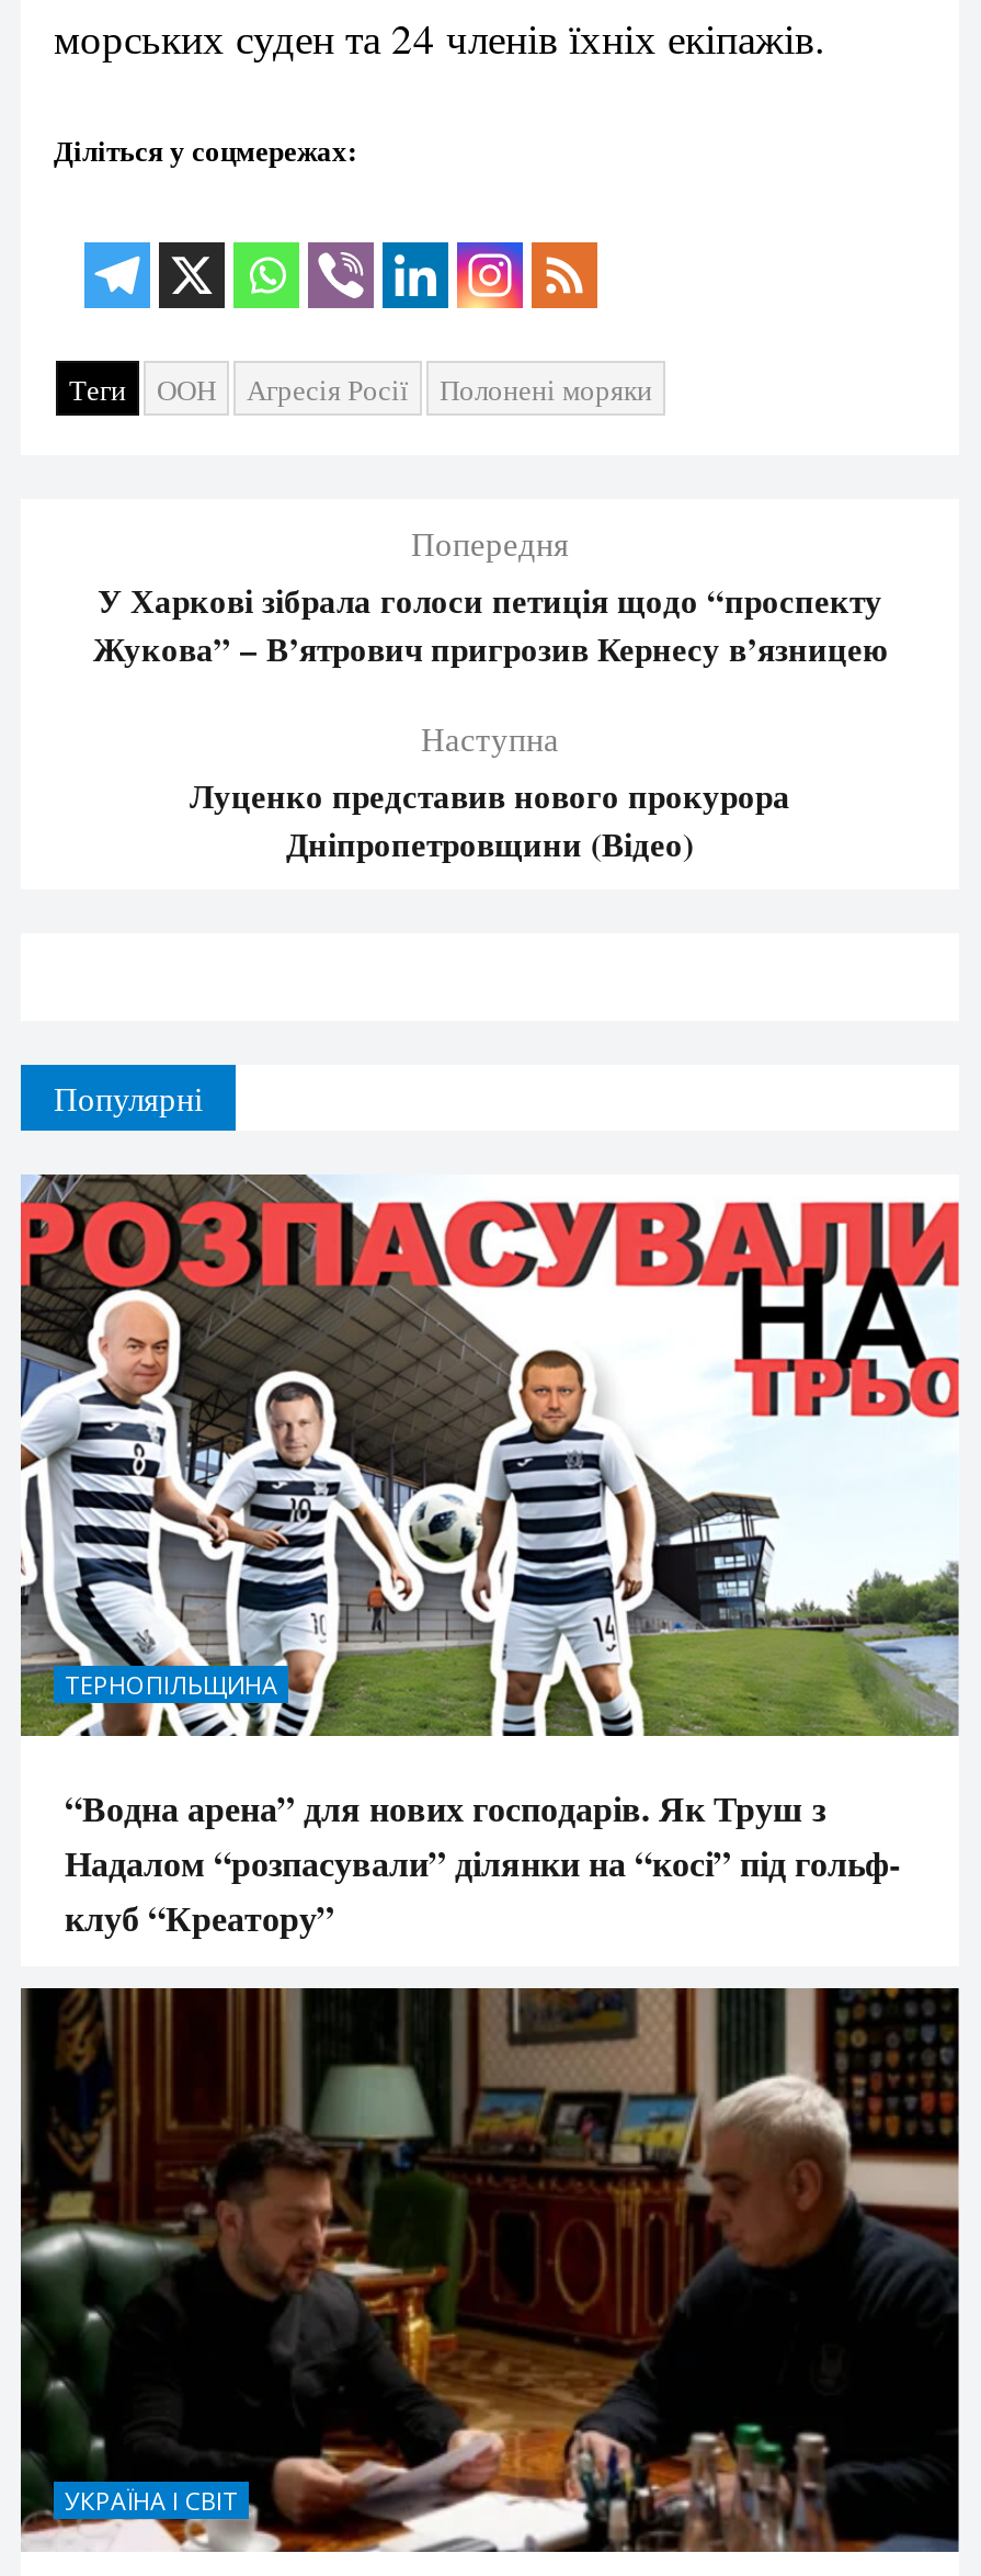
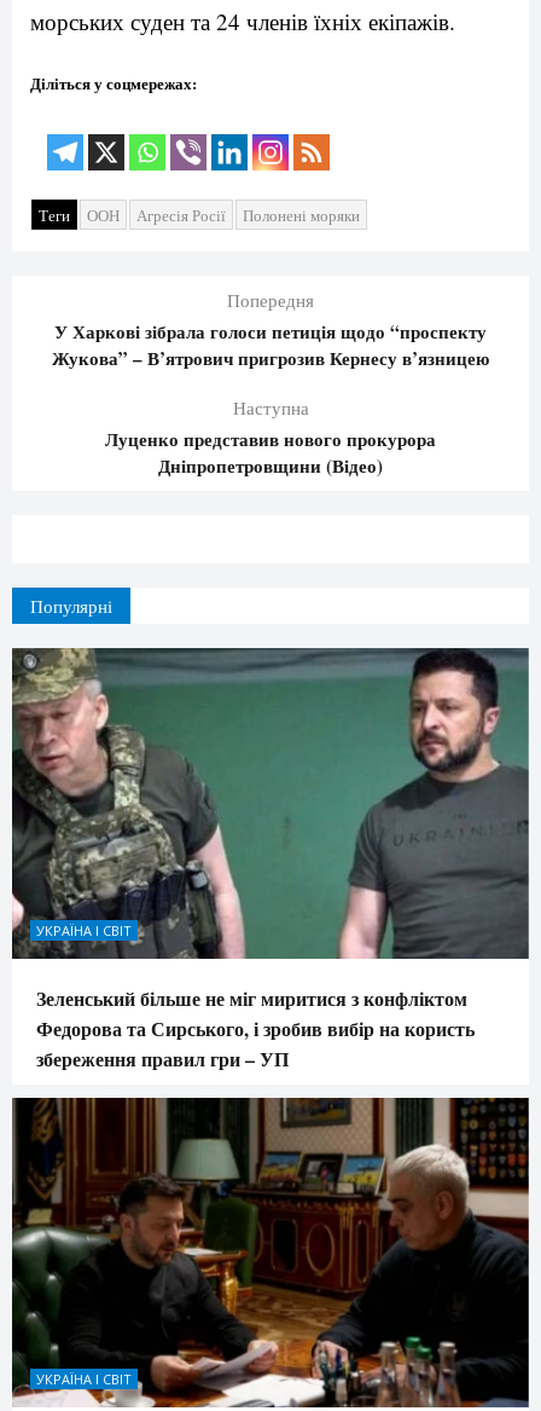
- [image]
- ТЕРНОПІЛЬЩИНА
+ [image]
+ УКРАЇНА І СВІТ

- “Водна арена” для нових господарів. Як Труш з
- Надалом “розпасували” ділянки на “косі” під гольф-
- клуб “Креатору”
+ Зеленський більше не міг миритися з конфліктом
+ Федорова та Сирського, і зробив вибір на користь
+ збереження правил гри – УП
